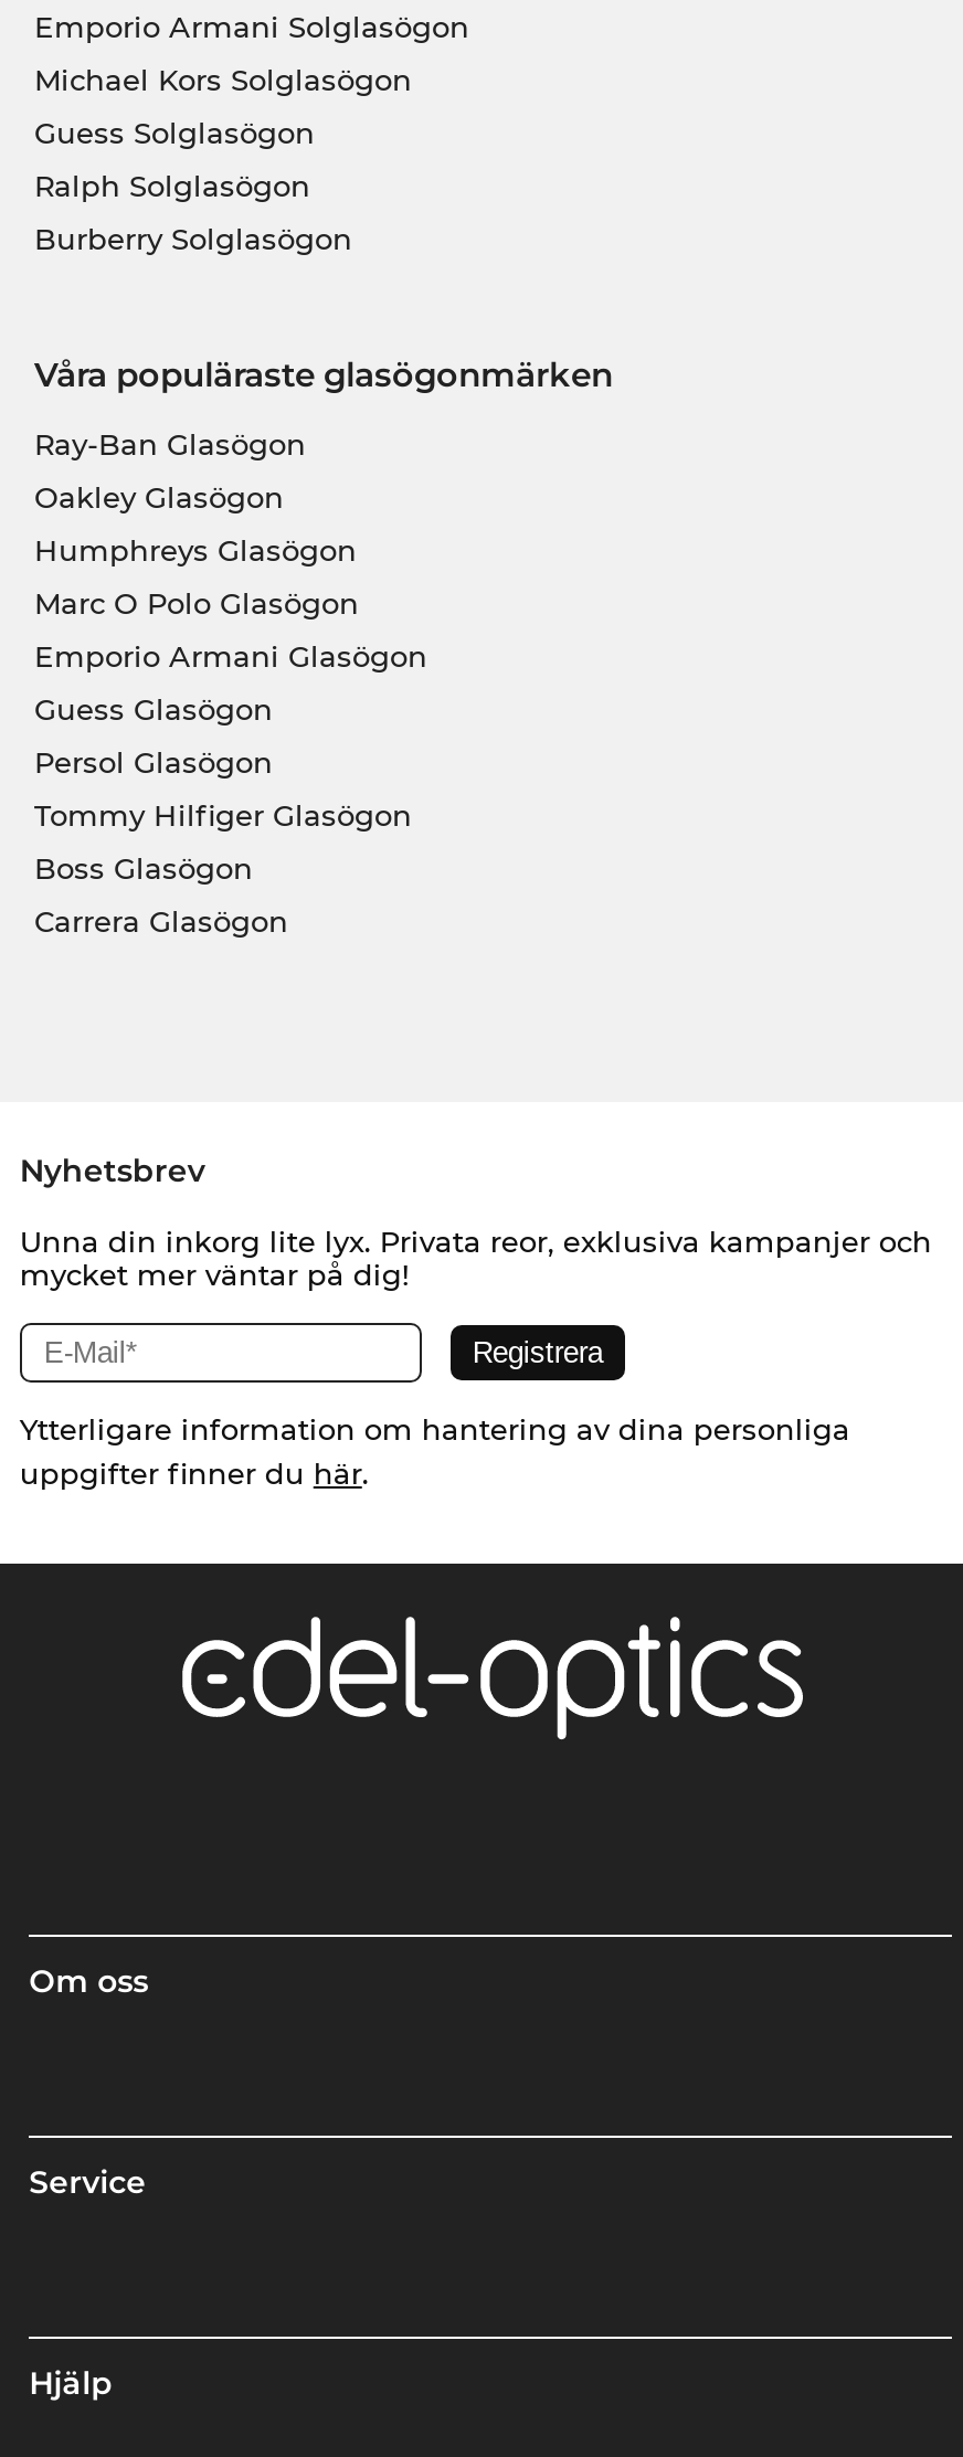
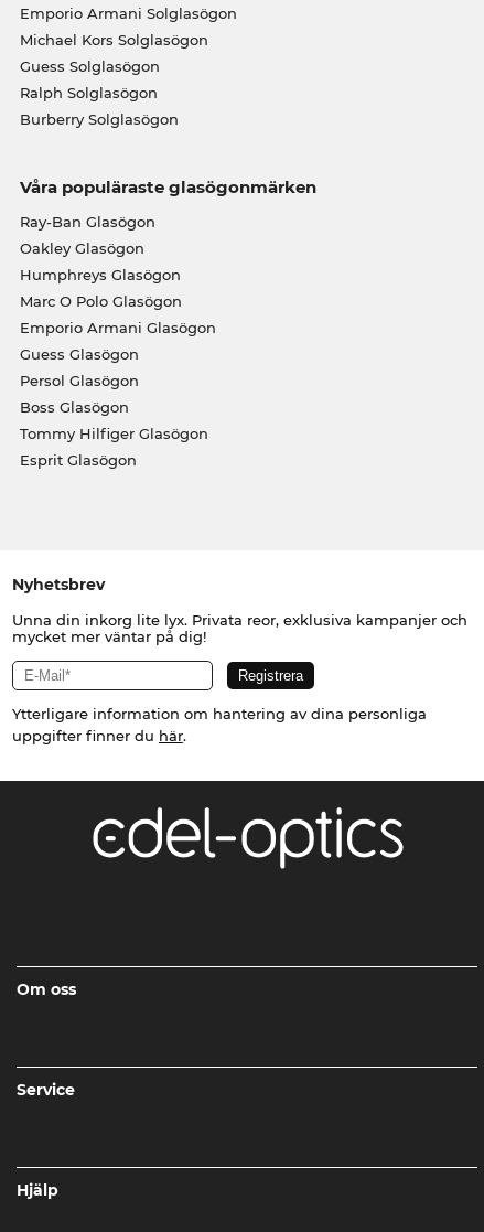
moved down: Tommy Hilfiger Glasögon

moved up: Boss Glasögon

- Carrera Glasögon
+ Esprit Glasögon
